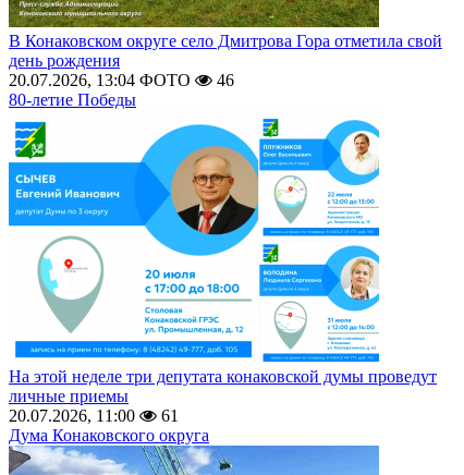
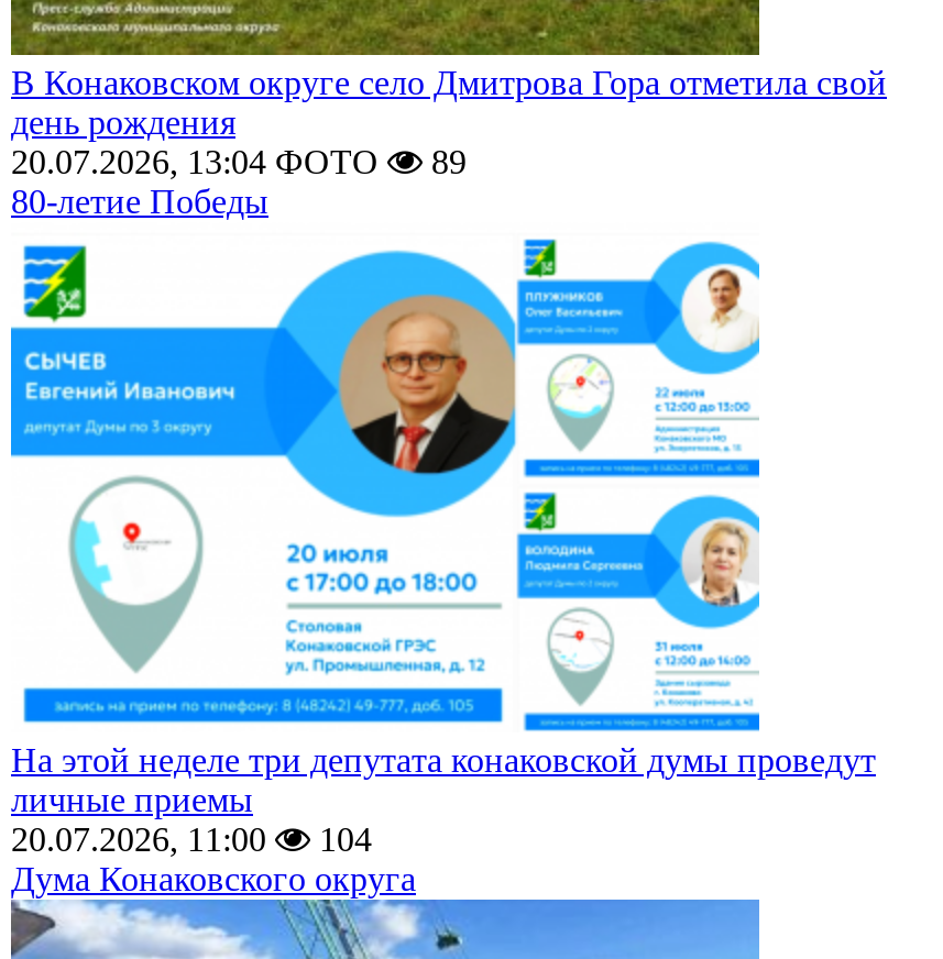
- 20.07.2026, 13:04 ФОТО 46
+ 20.07.2026, 13:04 ФОТО 89

- 20.07.2026, 11:00 61
+ 20.07.2026, 11:00 104
